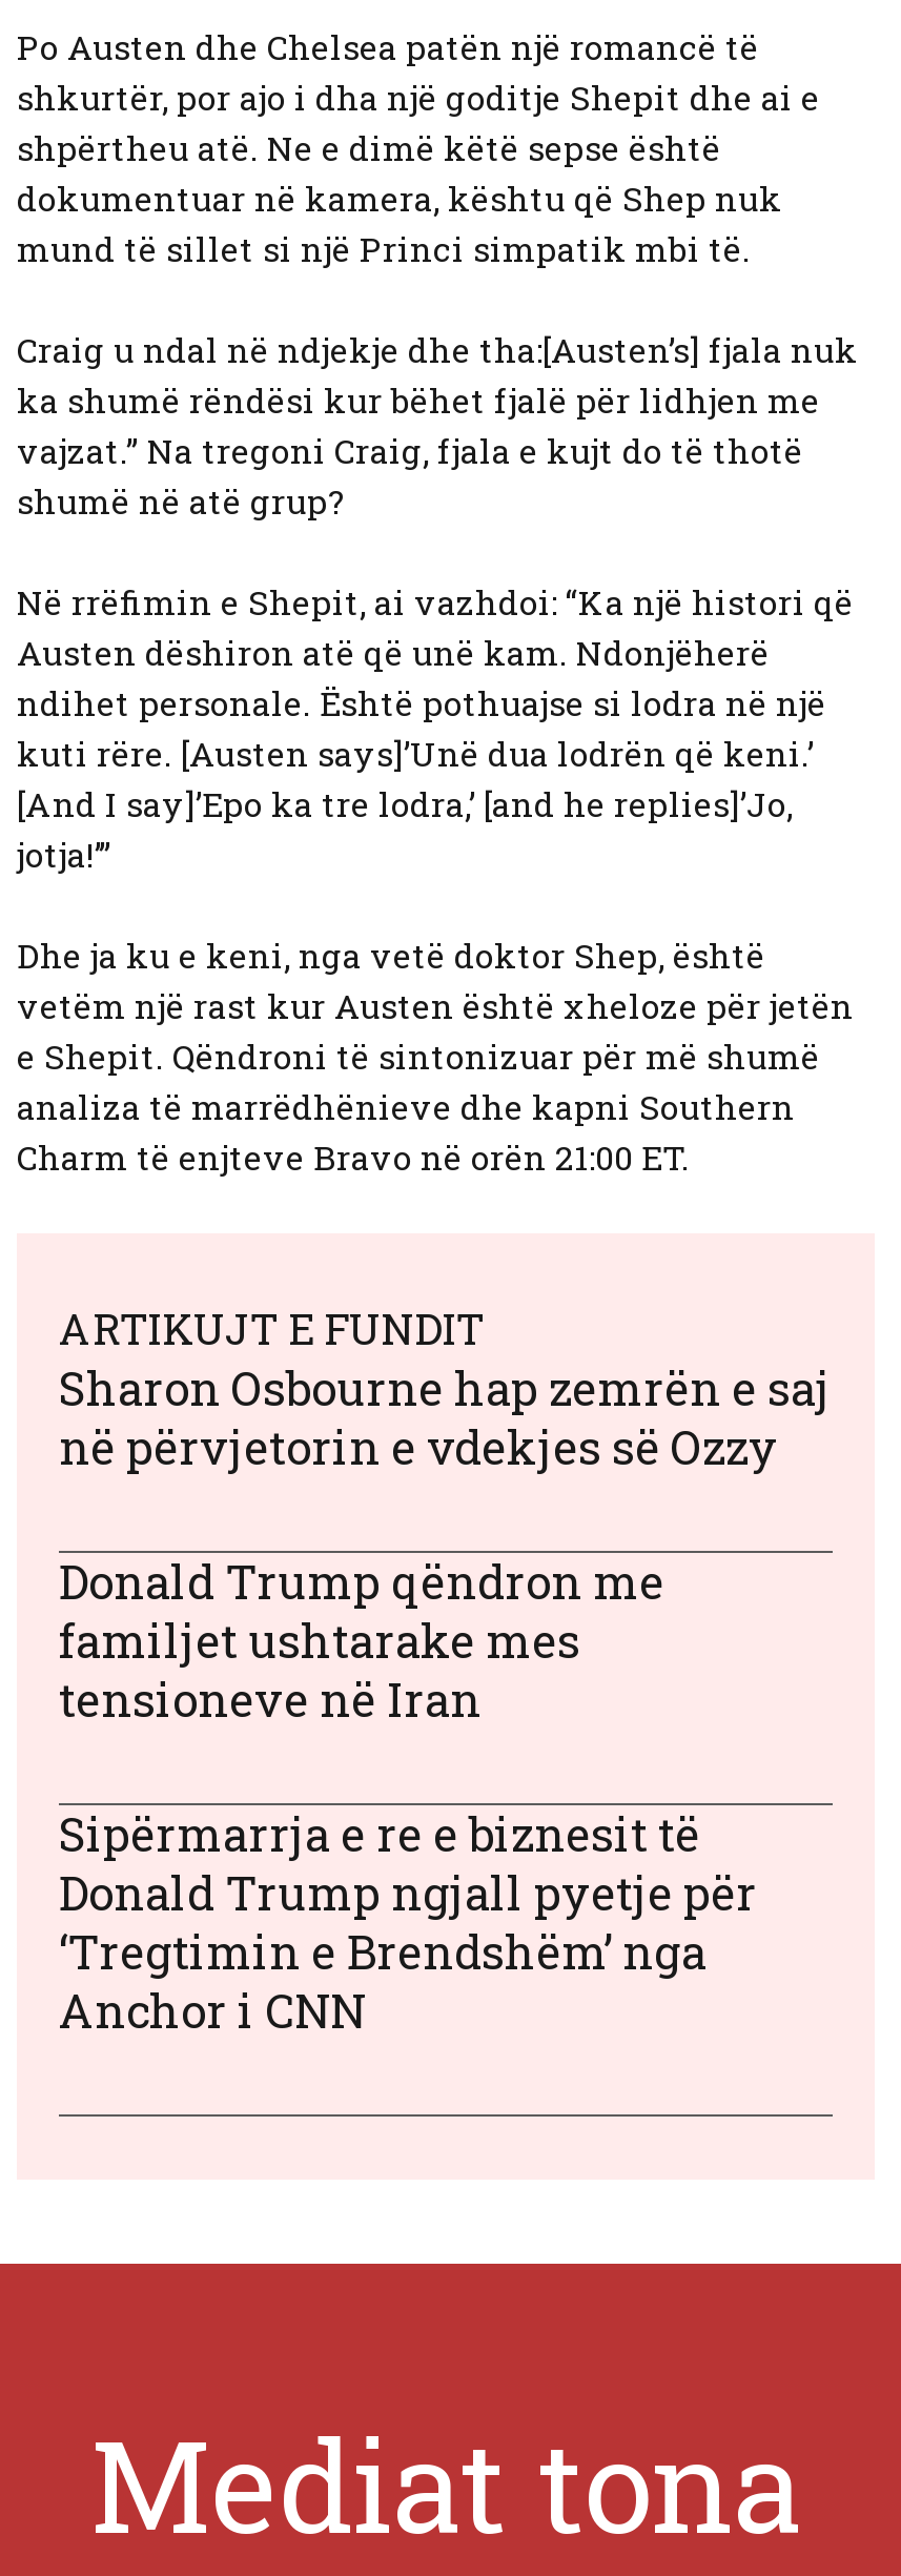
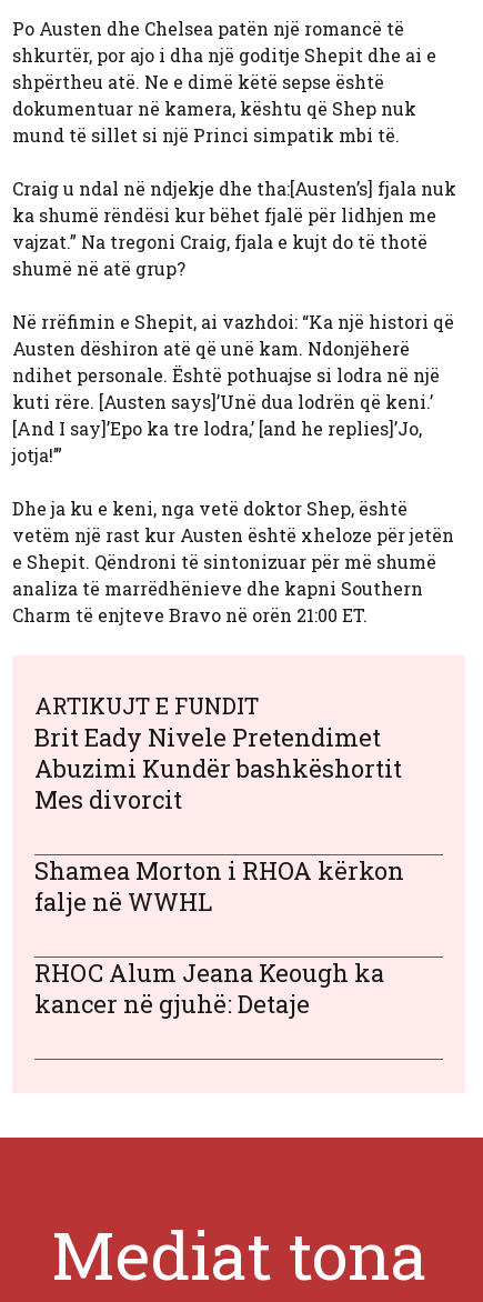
- Sharon Osbourne hap zemrën e saj
- në përvjetorin e vdekjes së Ozzy
+ Brit Eady Nivele Pretendimet
+ Abuzimi Kundër bashkëshortit
+ Mes divorcit

- Donald Trump qëndron me
- familjet ushtarake mes
- tensioneve në Iran
+ Shamea Morton i RHOA kërkon
+ falje në WWHL

- Sipërmarrja e re e biznesit të
- Donald Trump ngjall pyetje për
- ‘Tregtimin e Brendshëm’ nga
- Anchor i CNN
+ RHOC Alum Jeana Keough ka
+ kancer në gjuhë: Detaje
